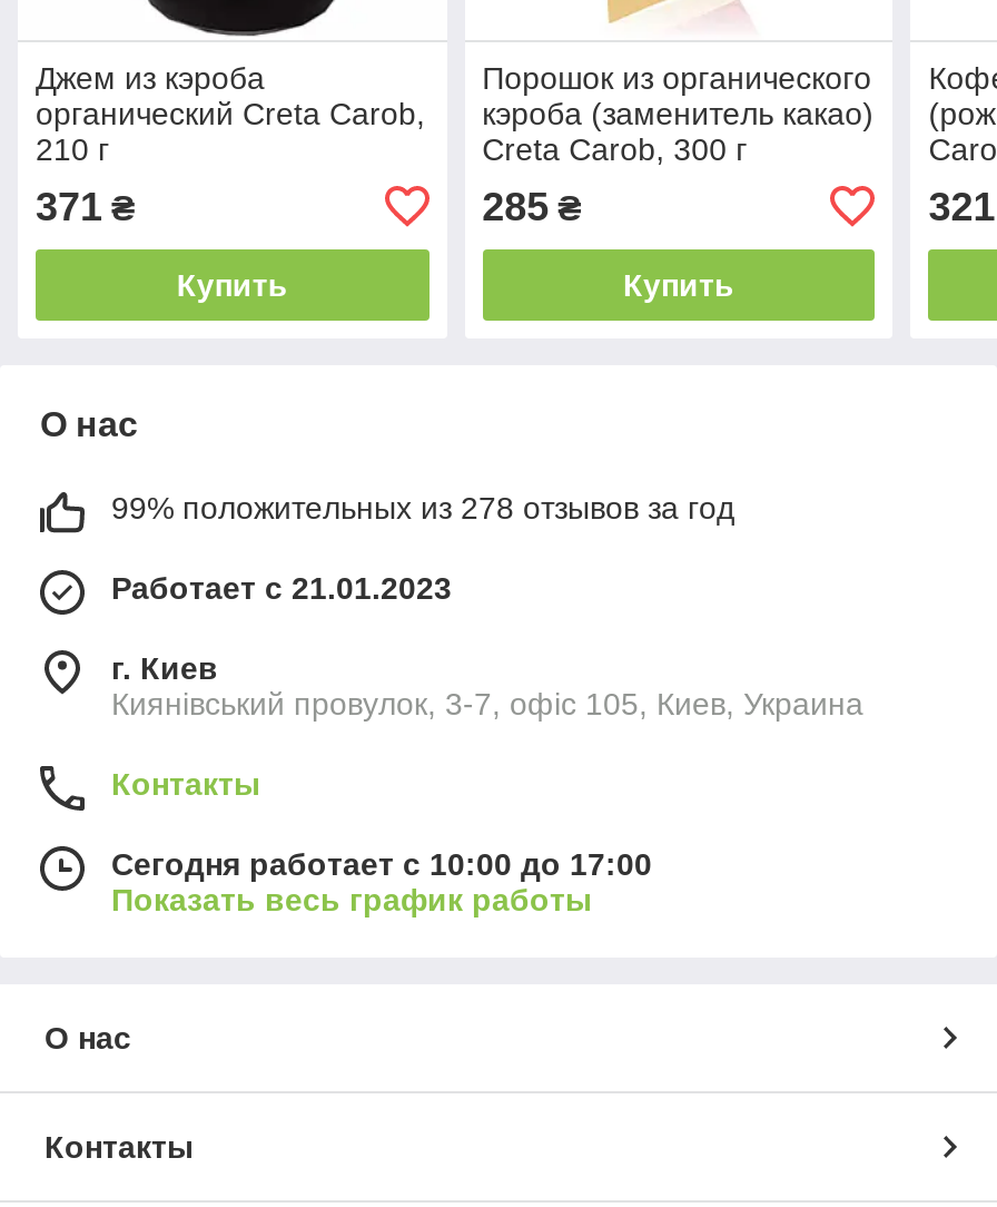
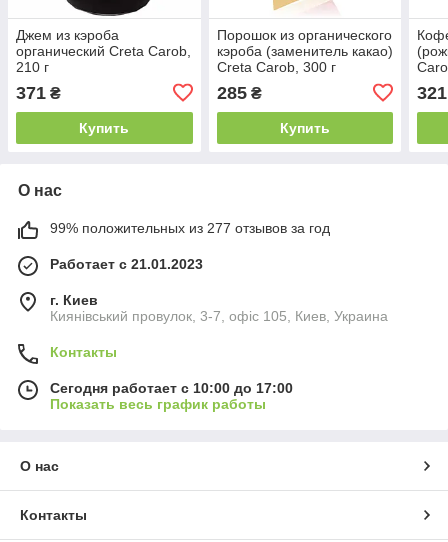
- 99% положительных из 278 отзывов за год
+ 99% положительных из 277 отзывов за год
